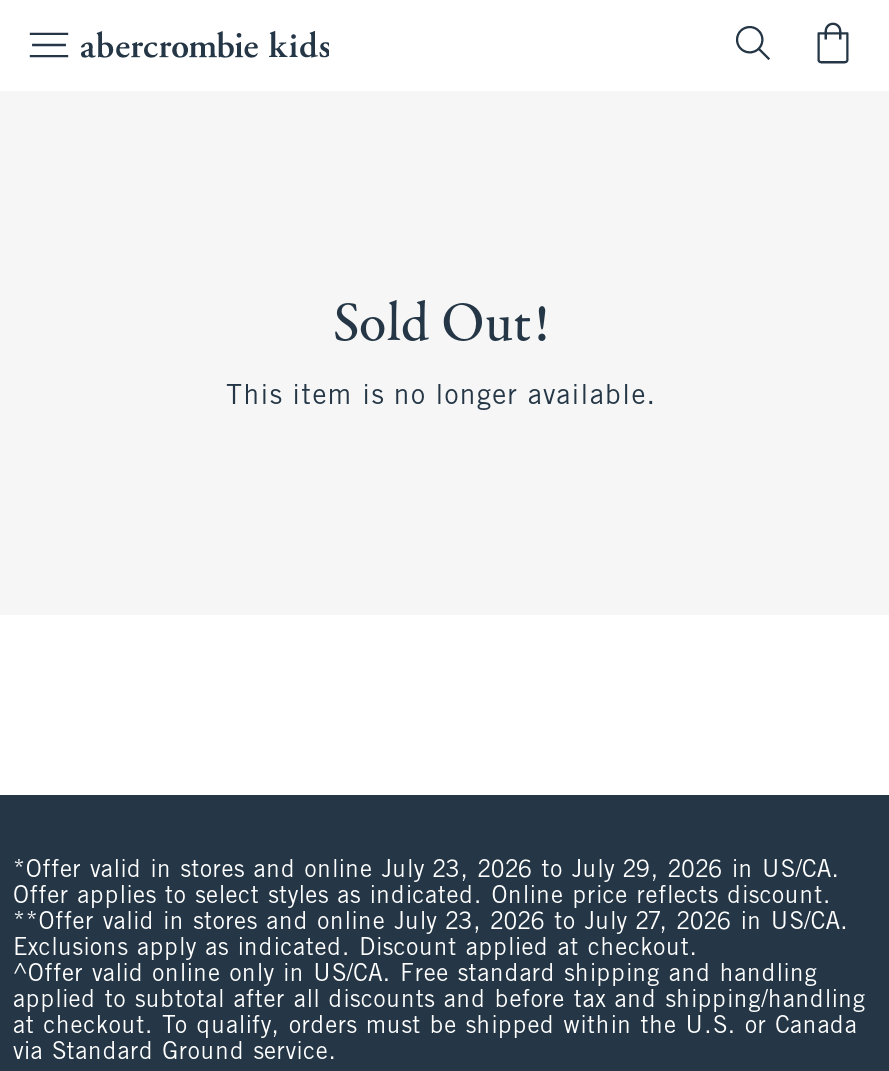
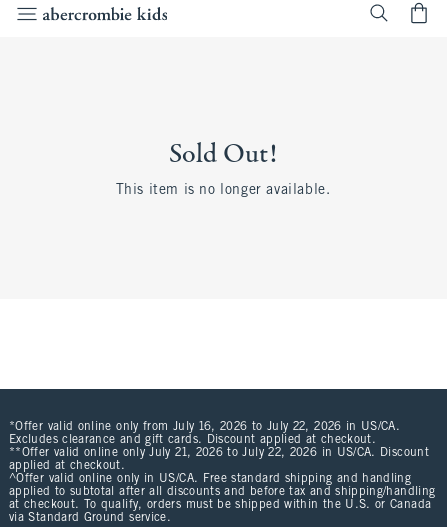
- *Offer valid in stores and online July 23, 2026 to July 29, 2026 in US/CA.
- Offer applies to select styles as indicated. Online price reflects discount.
- **Offer valid in stores and online July 23, 2026 to July 27, 2026 in US/CA.
- Exclusions apply as indicated. Discount applied at checkout.
+ *Offer valid online only from July 16, 2026 to July 22, 2026 in US/CA.
+ Excludes clearance and gift cards. Discount applied at checkout.
+ **Offer valid online only July 21, 2026 to July 22, 2026 in US/CA. Discount
+ applied at checkout.
